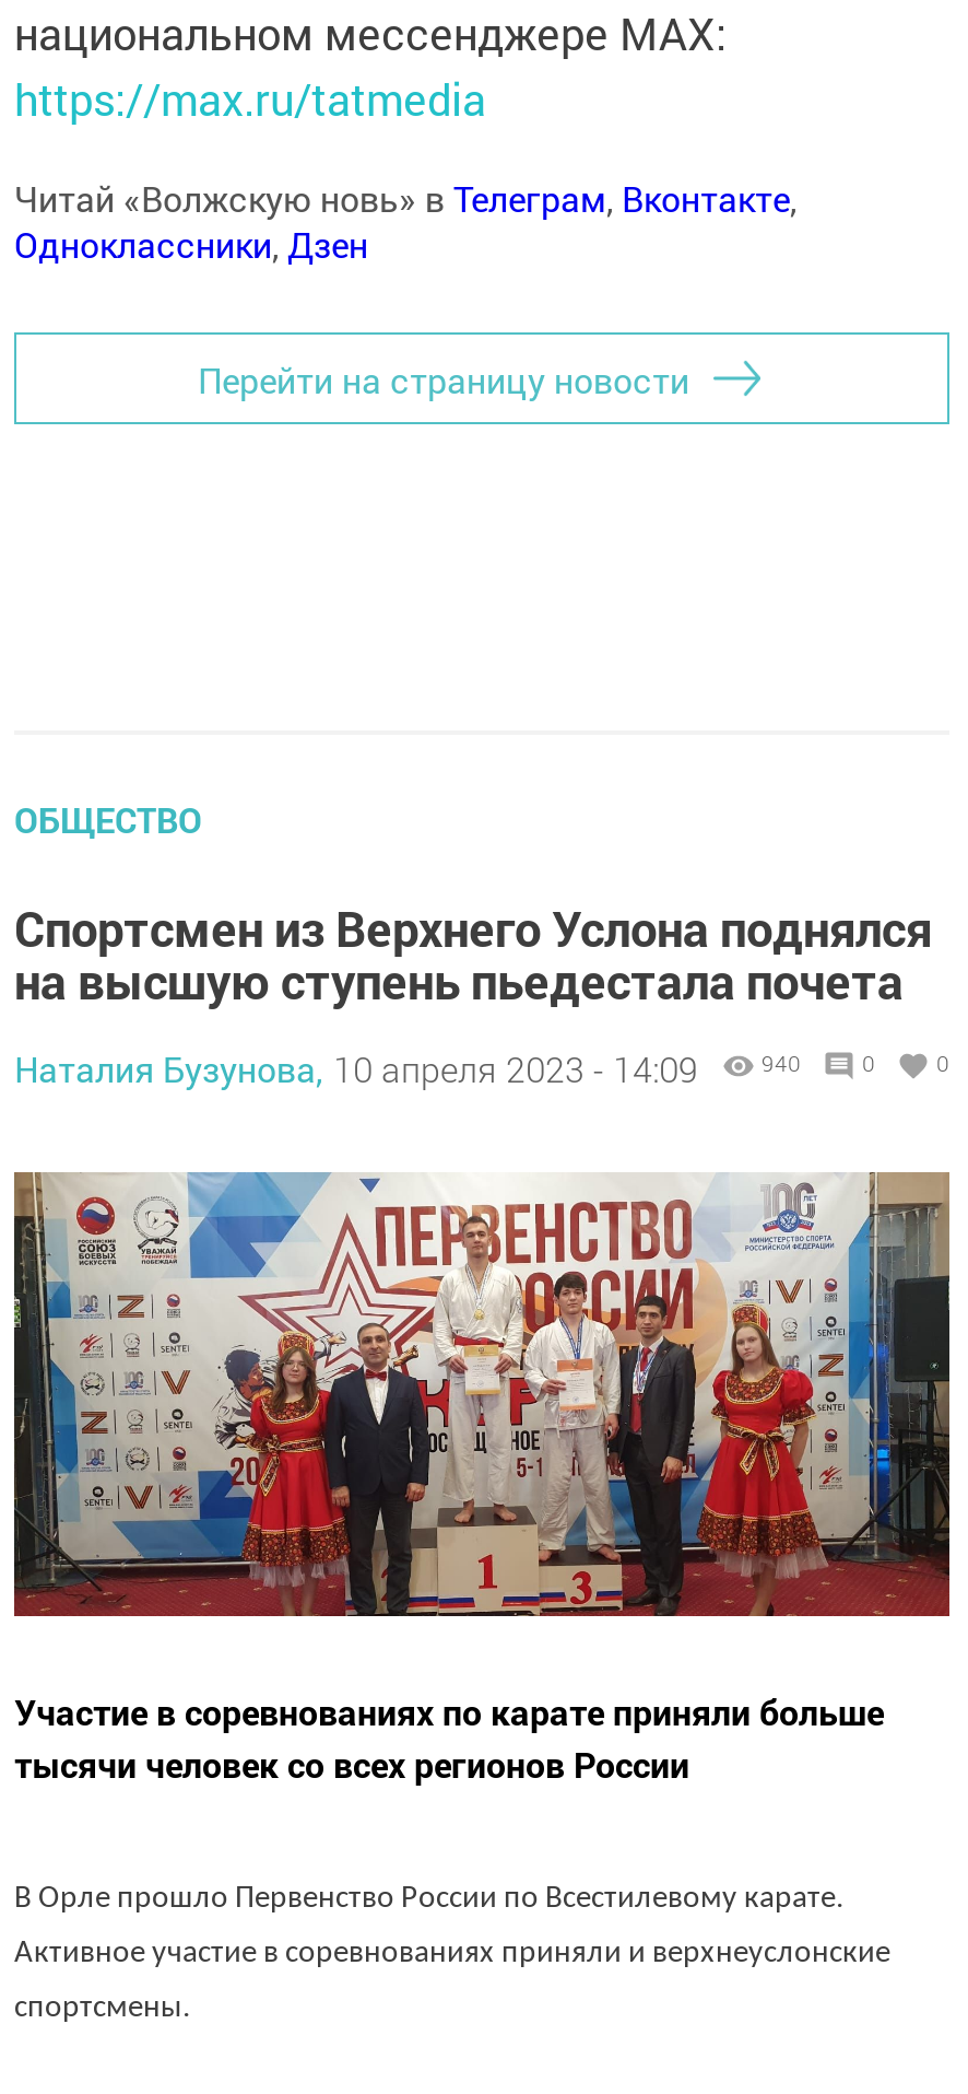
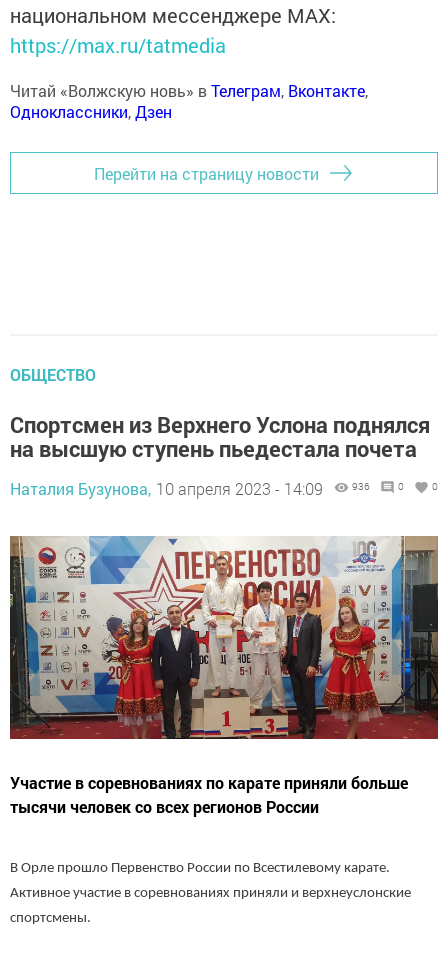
- 940
+ 936
